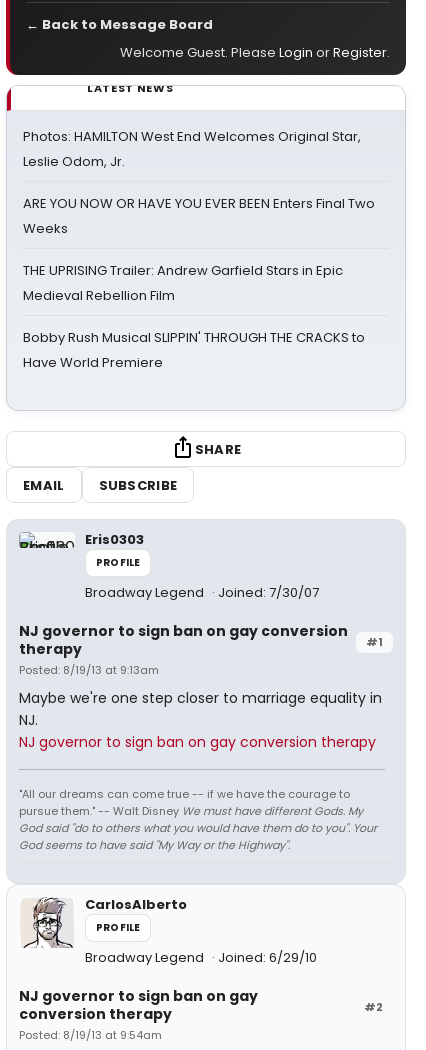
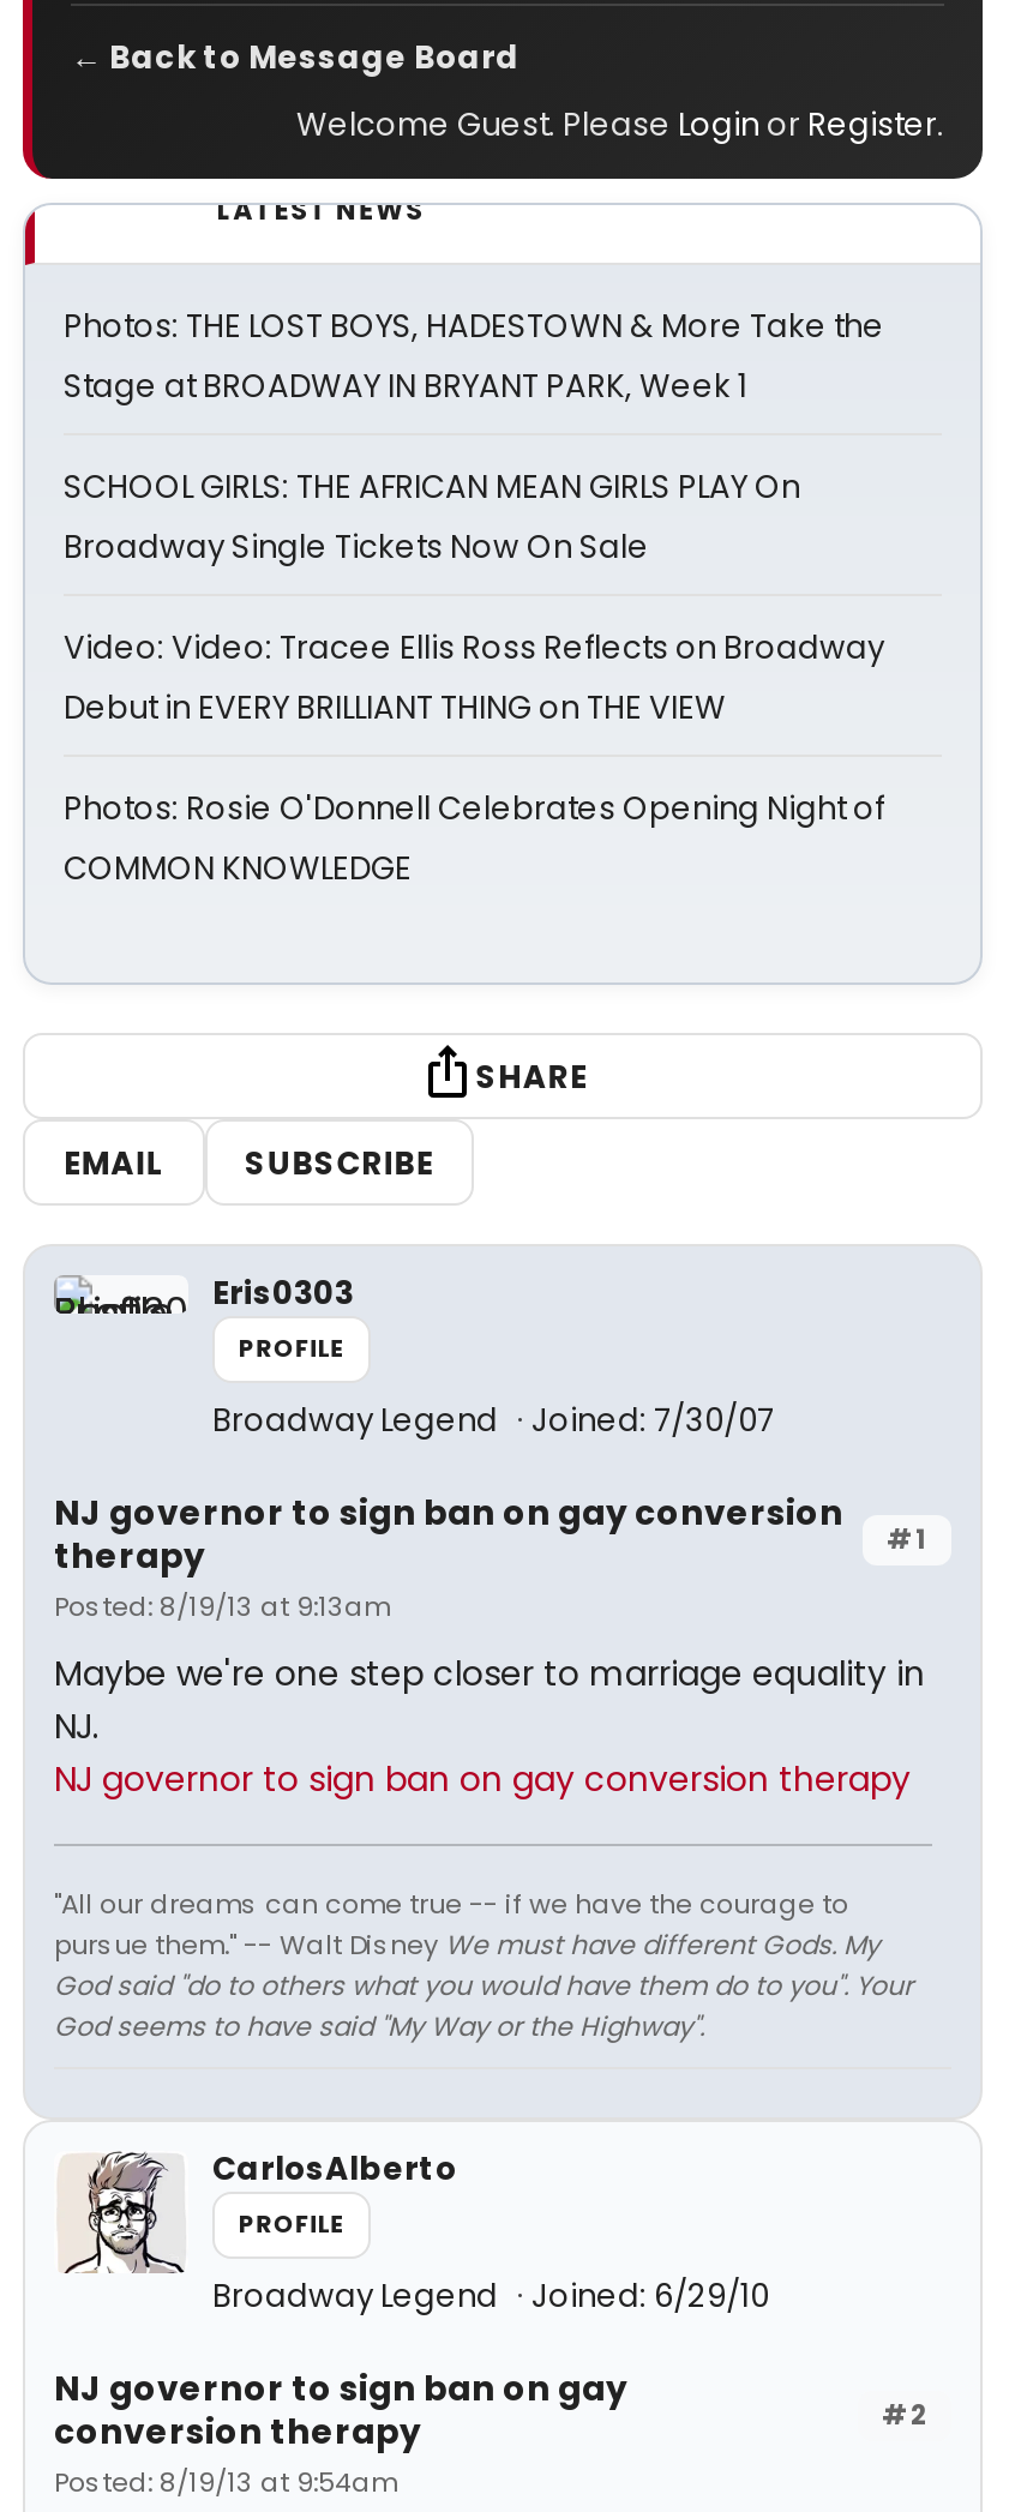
- Photos: HAMILTON West End Welcomes Original Star,
- Leslie Odom, Jr.
+ Photos: THE LOST BOYS, HADESTOWN & More Take the
+ Stage at BROADWAY IN BRYANT PARK, Week 1

- ARE YOU NOW OR HAVE YOU EVER BEEN Enters Final Two
- Weeks
+ SCHOOL GIRLS: THE AFRICAN MEAN GIRLS PLAY On
+ Broadway Single Tickets Now On Sale

- THE UPRISING Trailer: Andrew Garfield Stars in Epic
- Medieval Rebellion Film
+ Video: Video: Tracee Ellis Ross Reflects on Broadway
+ Debut in EVERY BRILLIANT THING on THE VIEW

- Bobby Rush Musical SLIPPIN' THROUGH THE CRACKS to
- Have World Premiere
+ Photos: Rosie O'Donnell Celebrates Opening Night of
+ COMMON KNOWLEDGE
